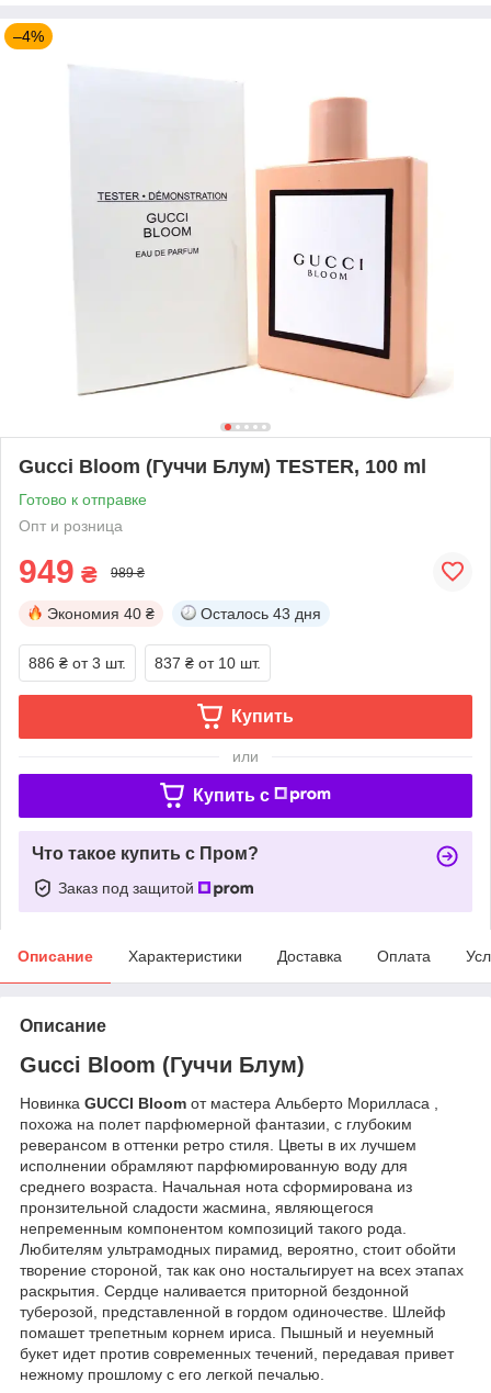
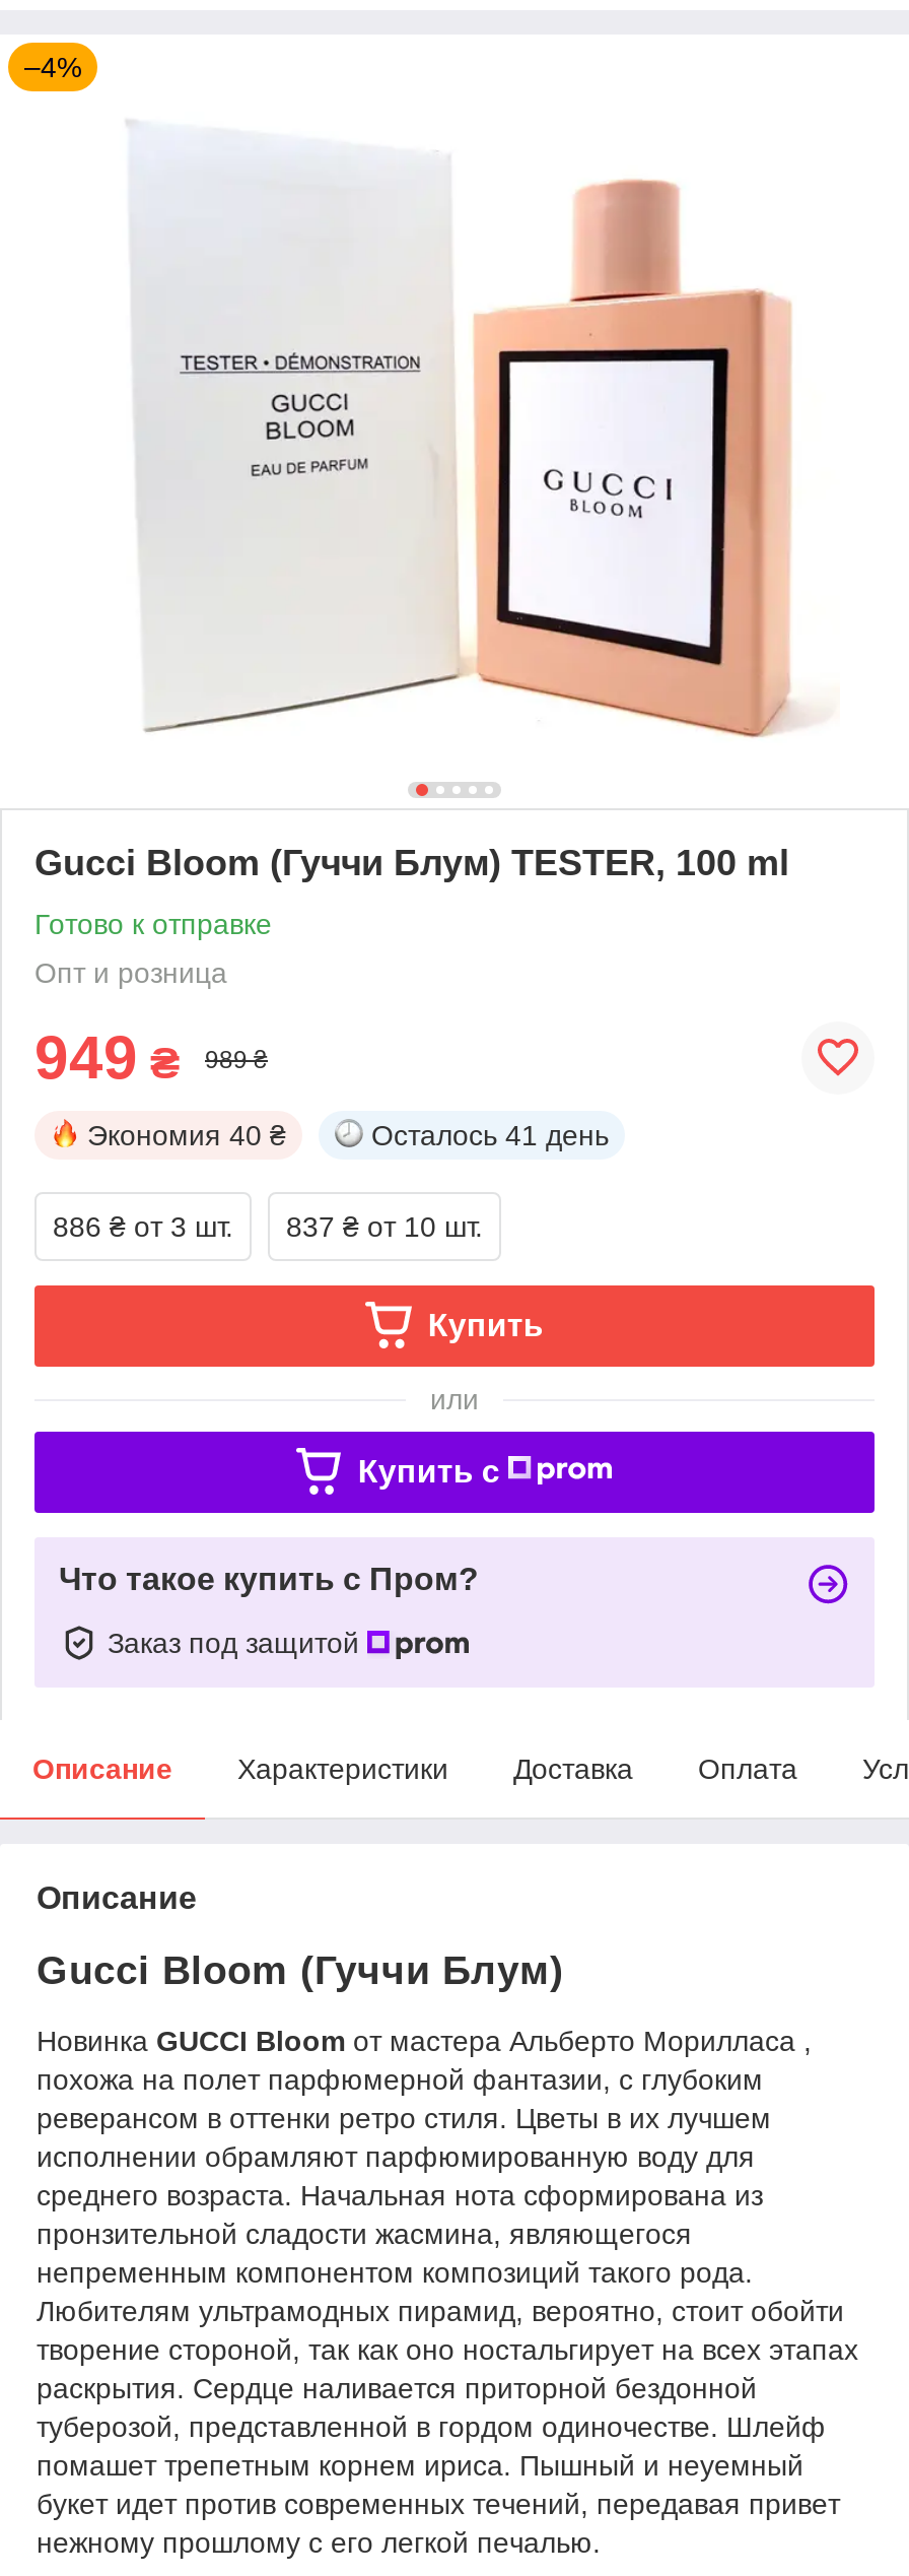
- Осталось 43 дня
+ Осталось 41 день
